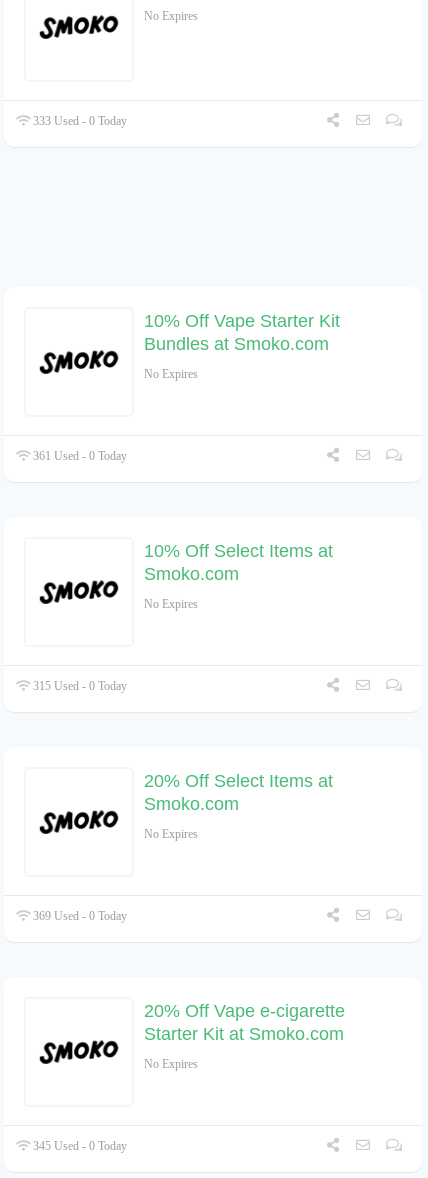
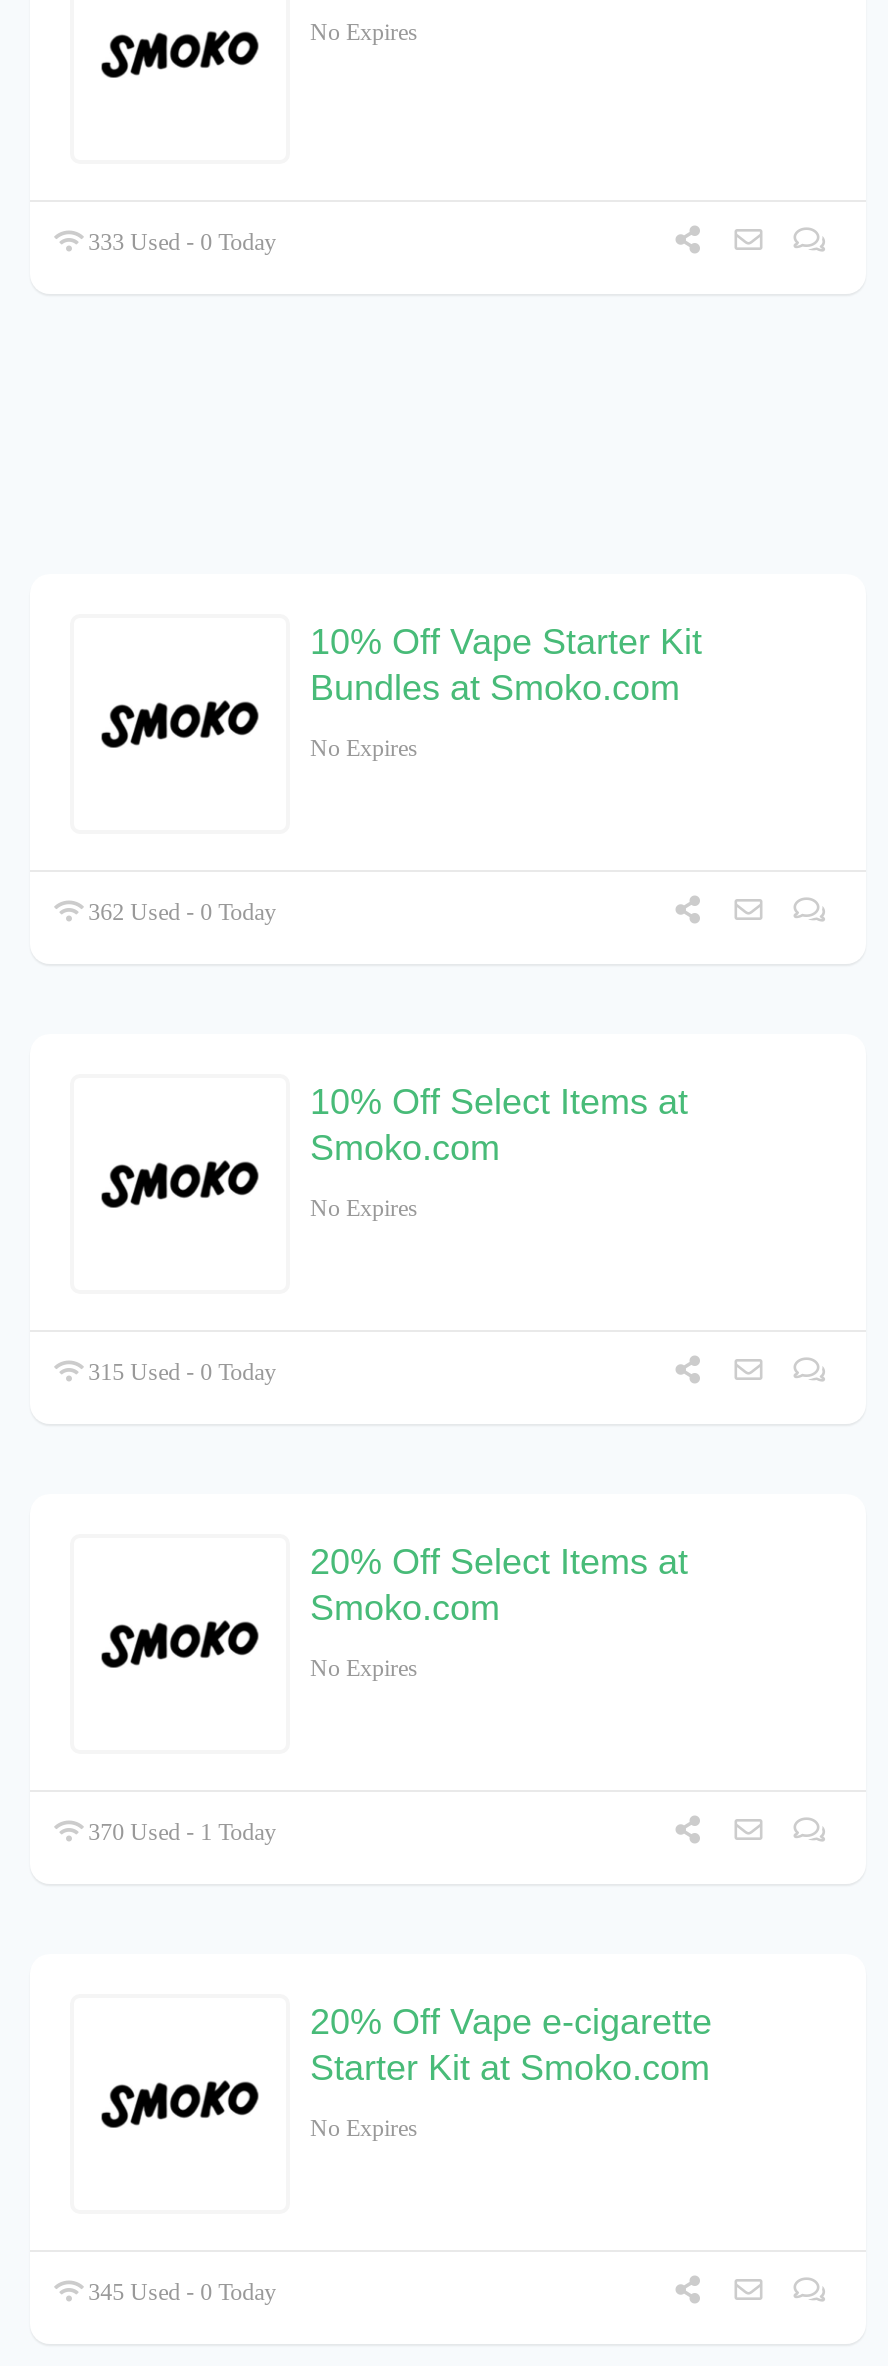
- 361 Used - 0 Today
+ 362 Used - 0 Today

- 369 Used - 0 Today
+ 370 Used - 1 Today
